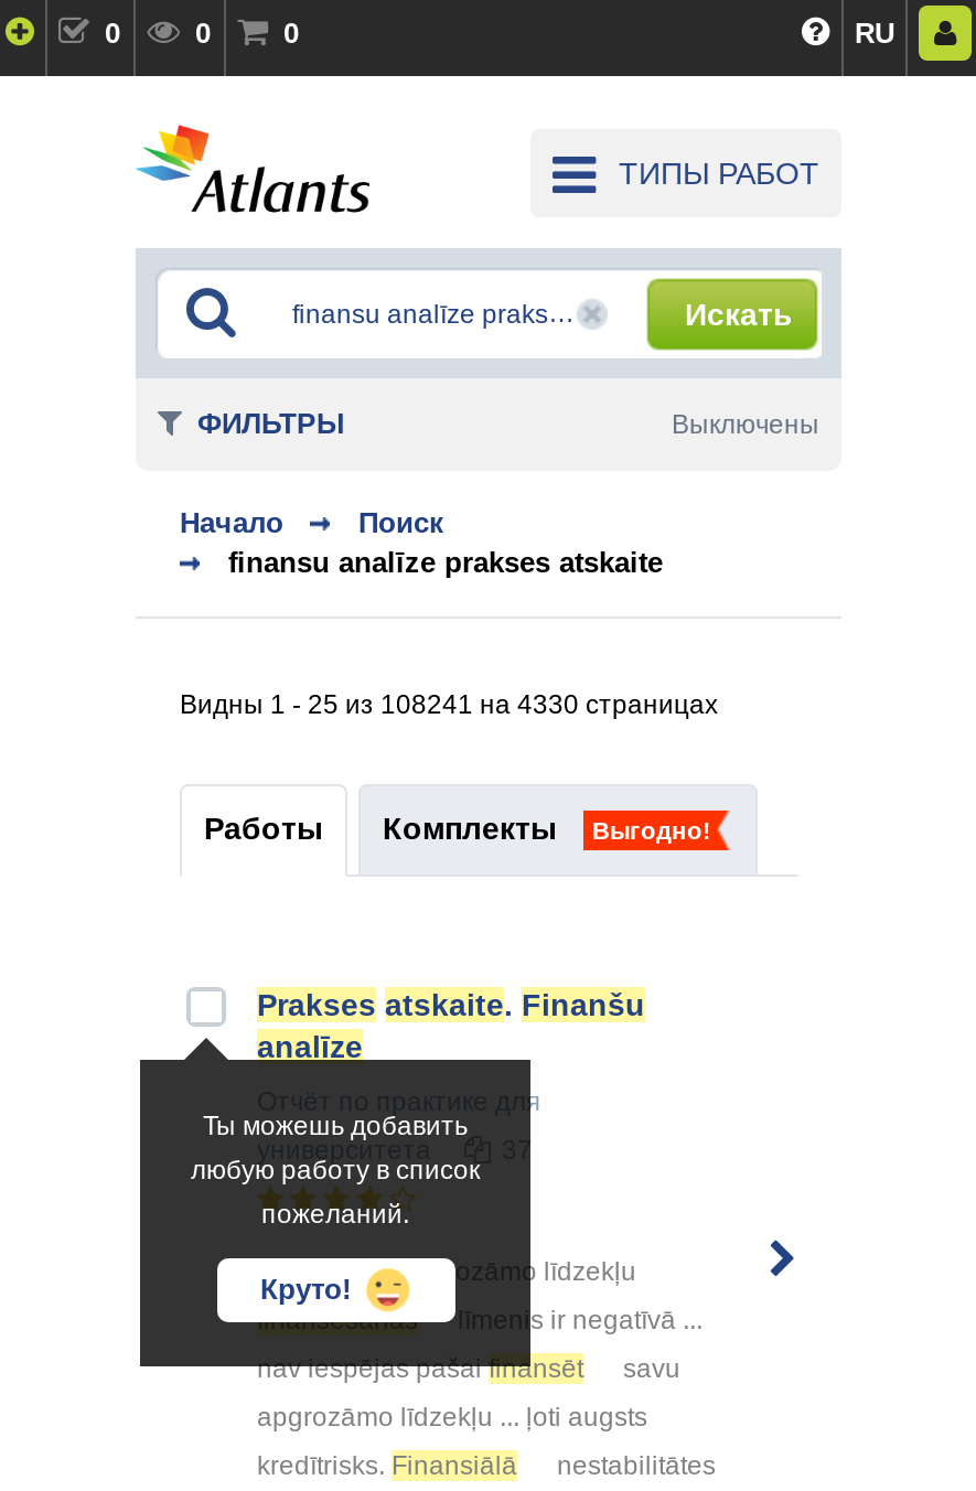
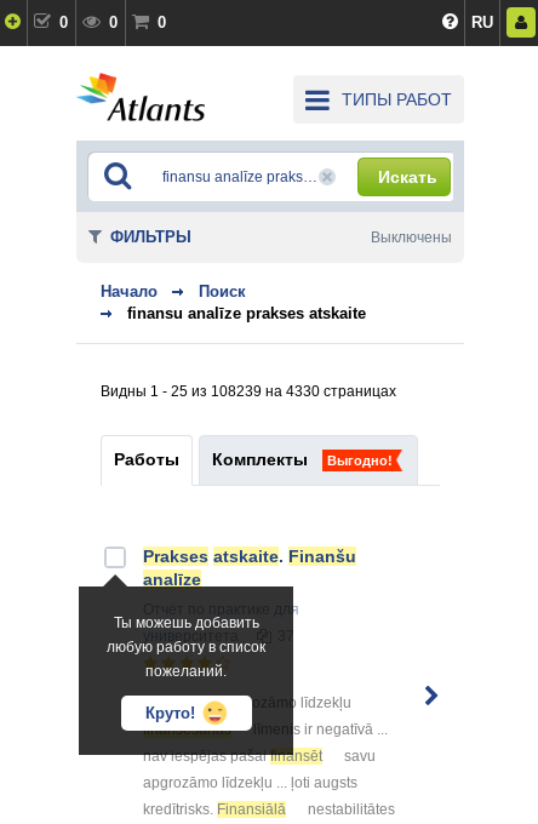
- Видны 1 - 25 из 108241 на 4330 страницах
+ Видны 1 - 25 из 108239 на 4330 страницах
